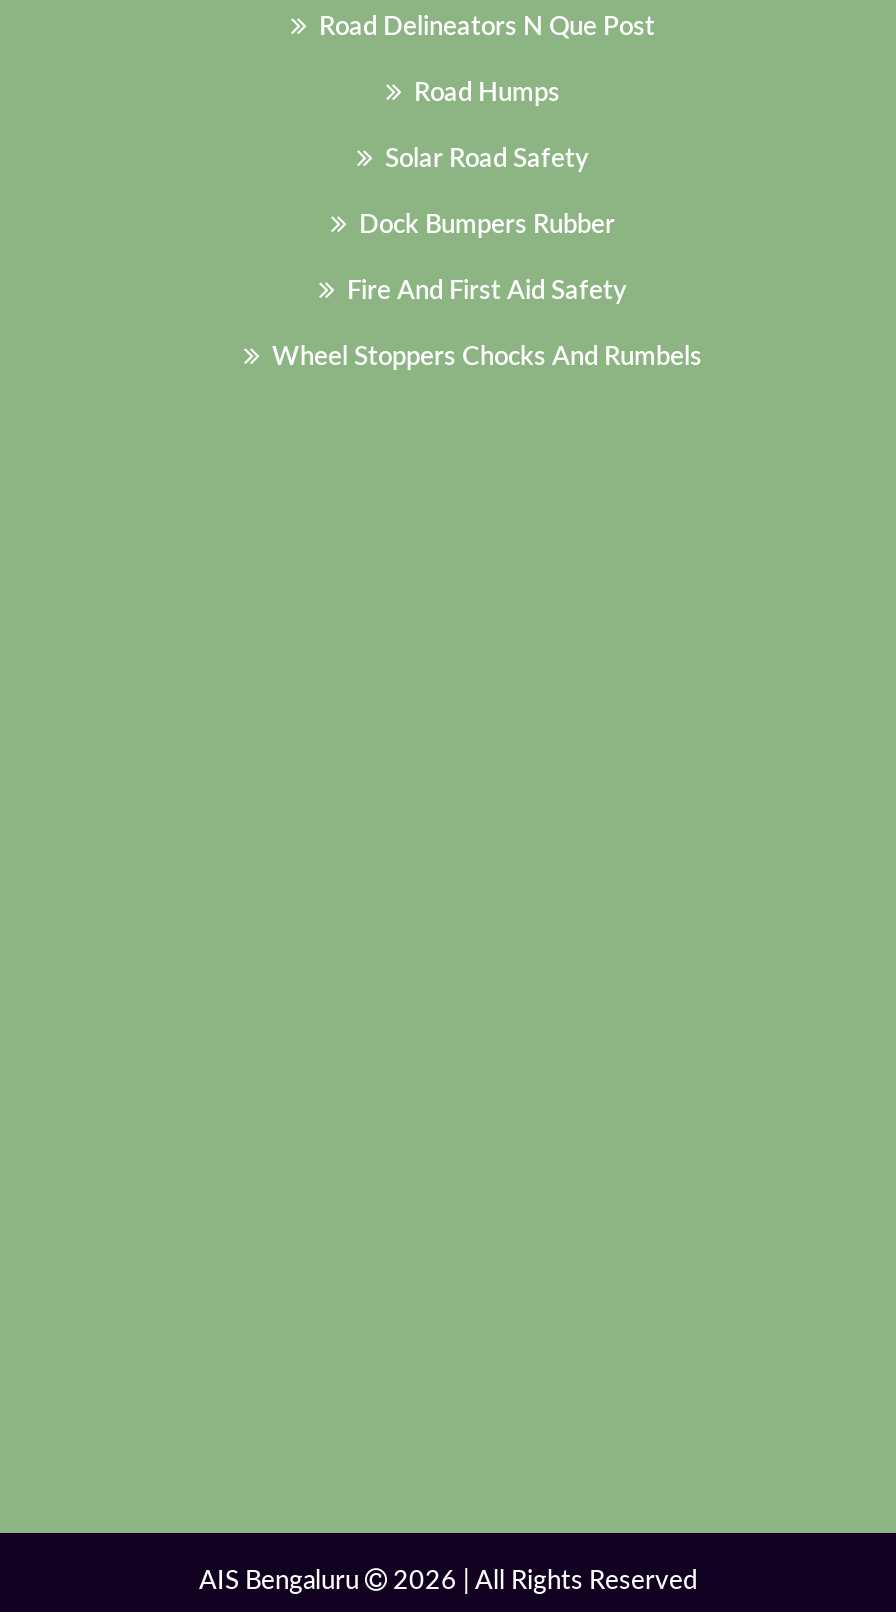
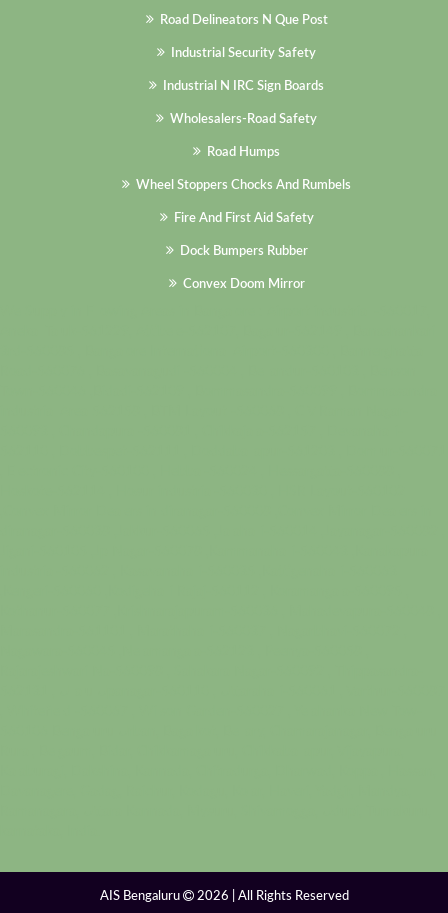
+ Industrial Security Safety
+ Industrial N IRC Sign Boards
+ Wholesalers-Road Safety

- Solar Road Safety

moved down: Fire And First Aid Safety | Dock Bumpers Rubber

+ Convex Doom Mirror
